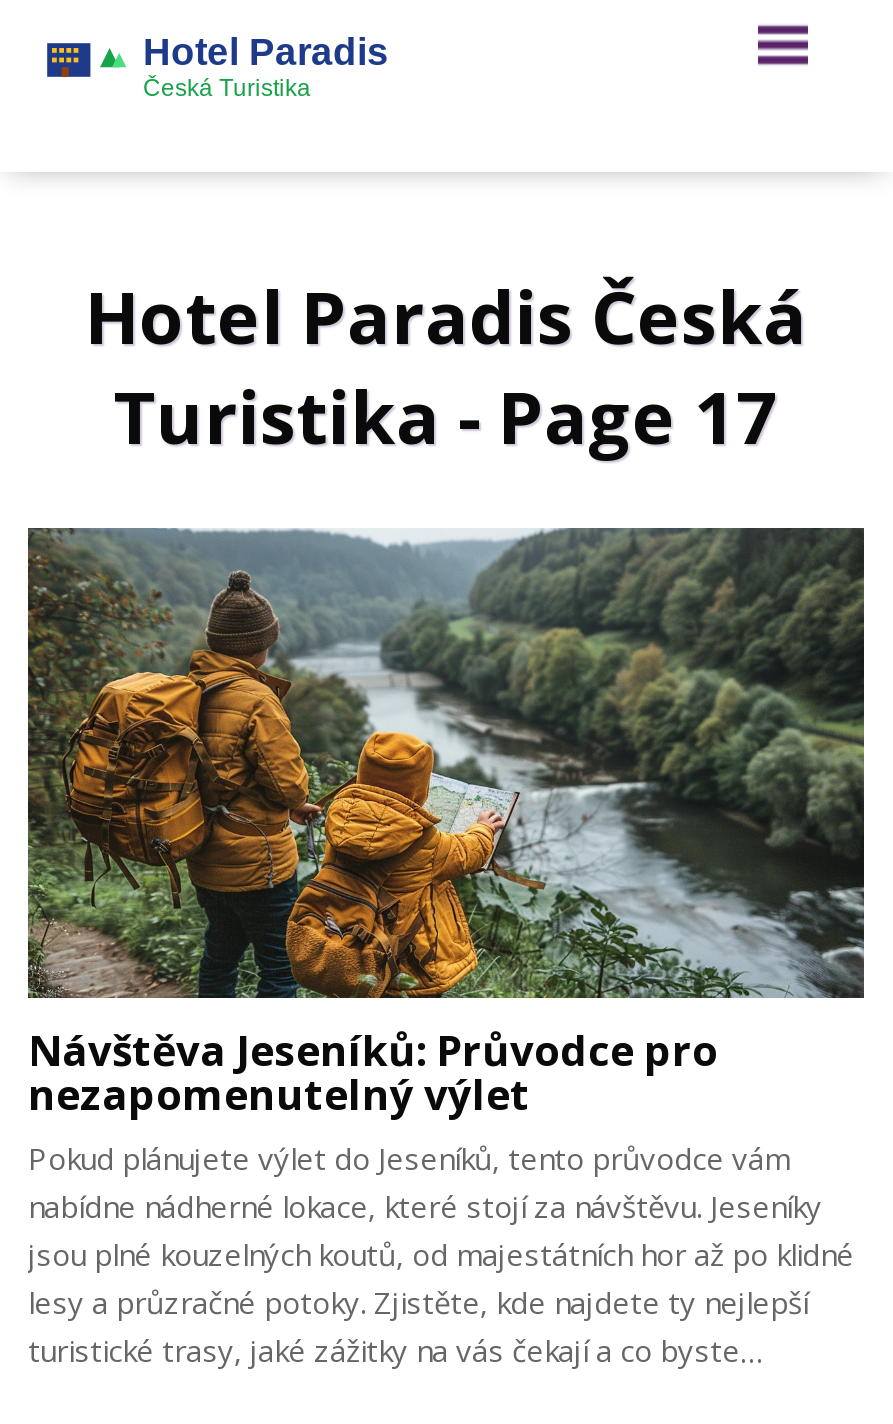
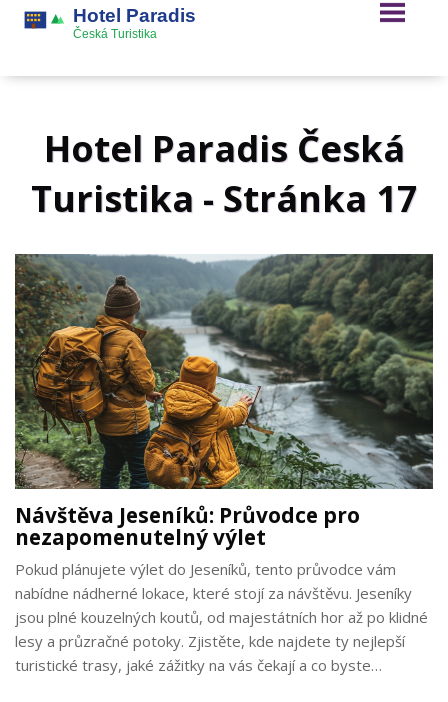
- Turistika - Page 17
+ Turistika - Stránka 17
